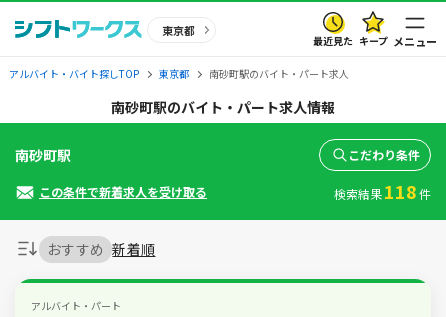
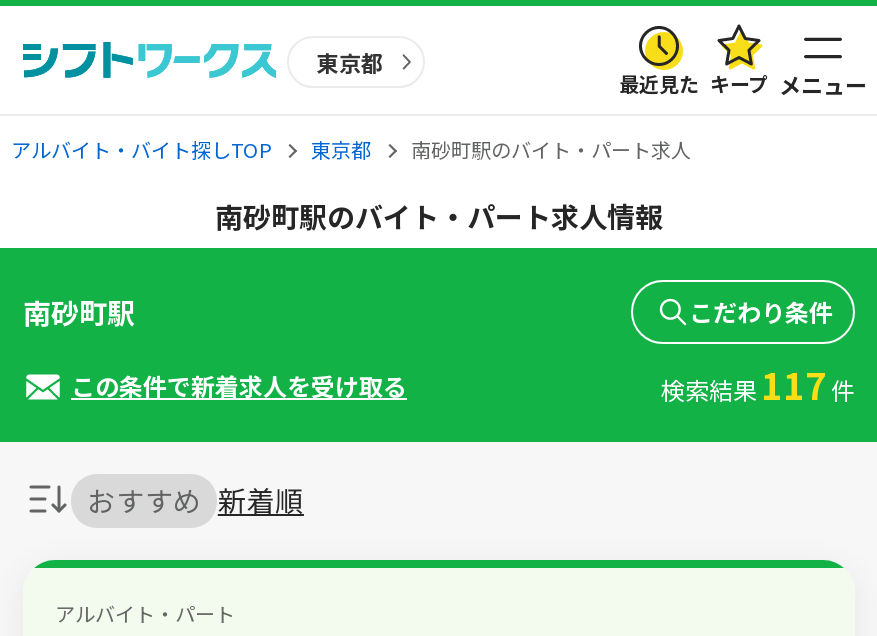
- 検索結果 118 件
+ 検索結果 117 件
